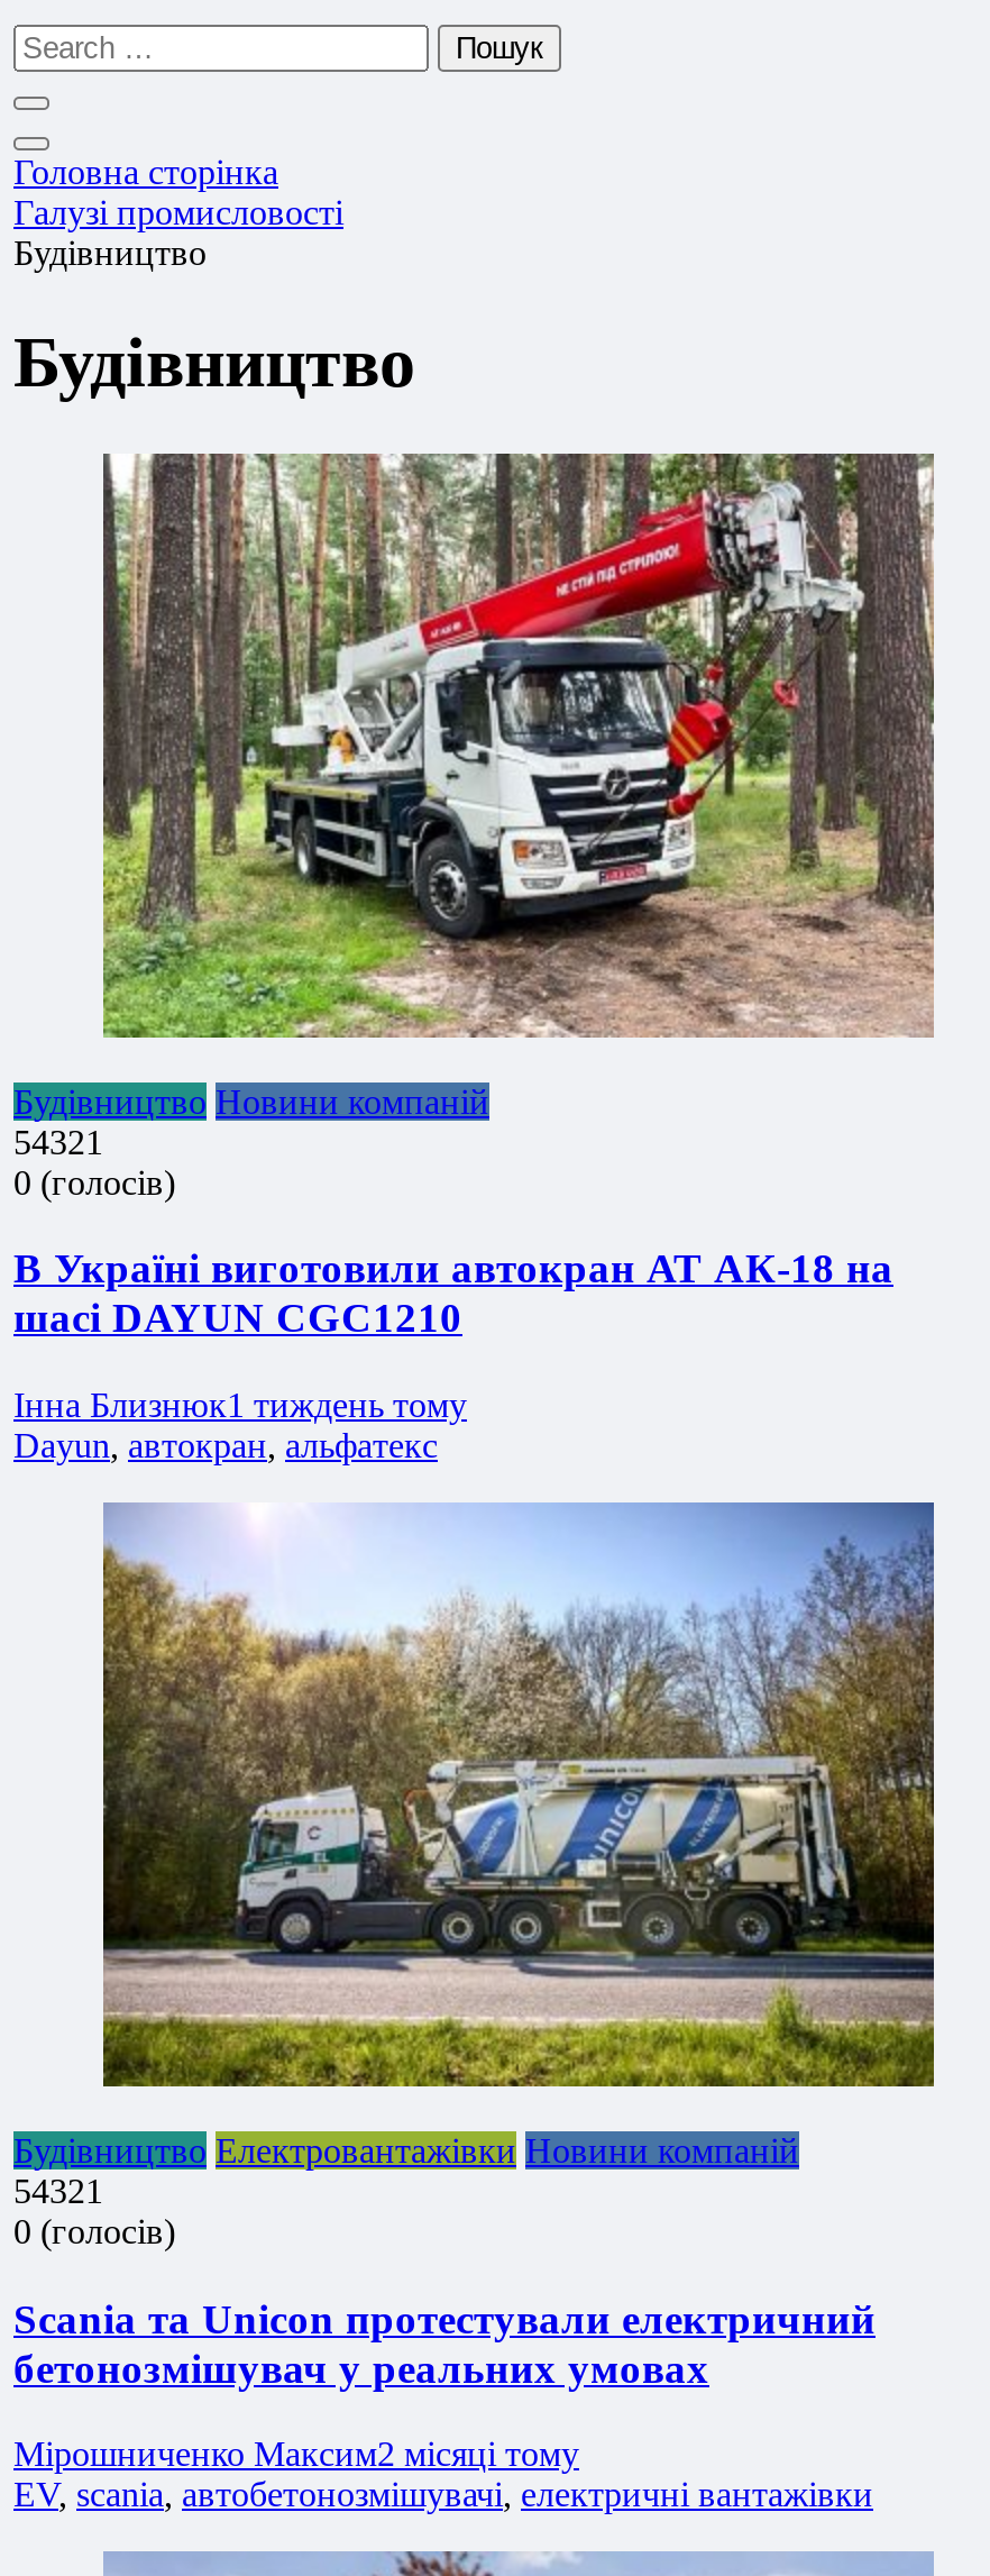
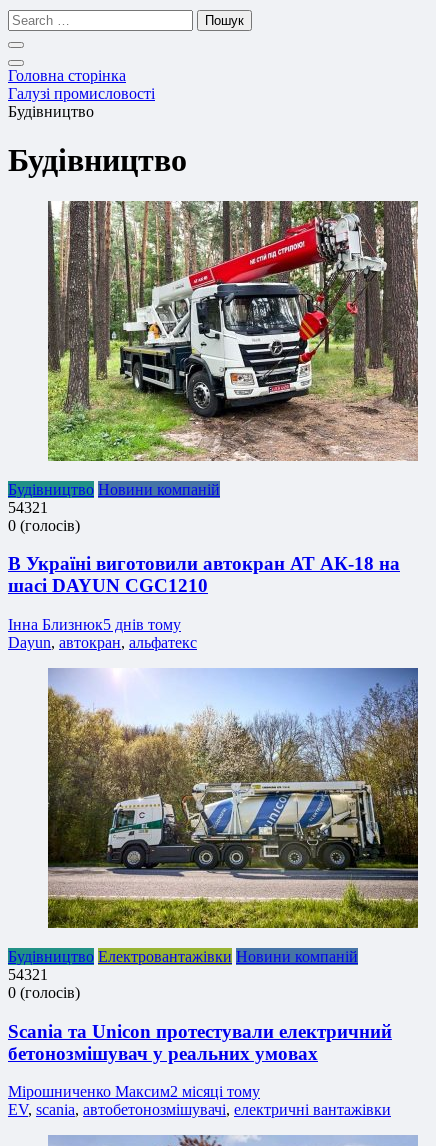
- Інна Близнюк1 тиждень тому
+ Інна Близнюк5 днів тому
